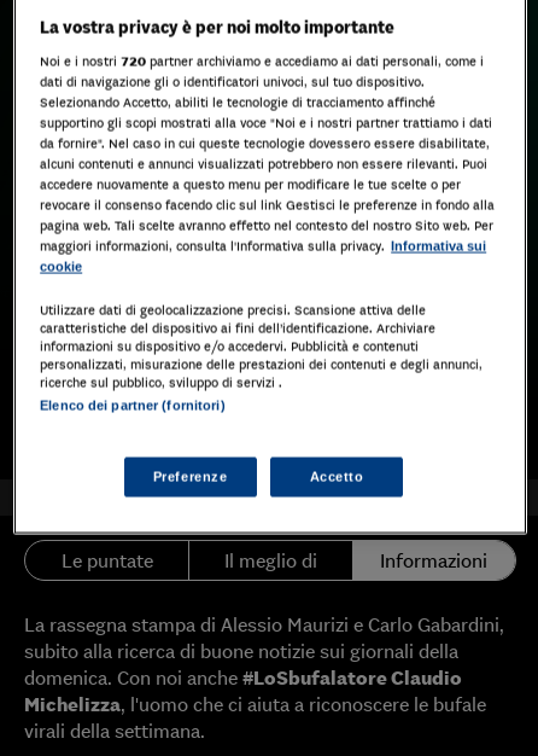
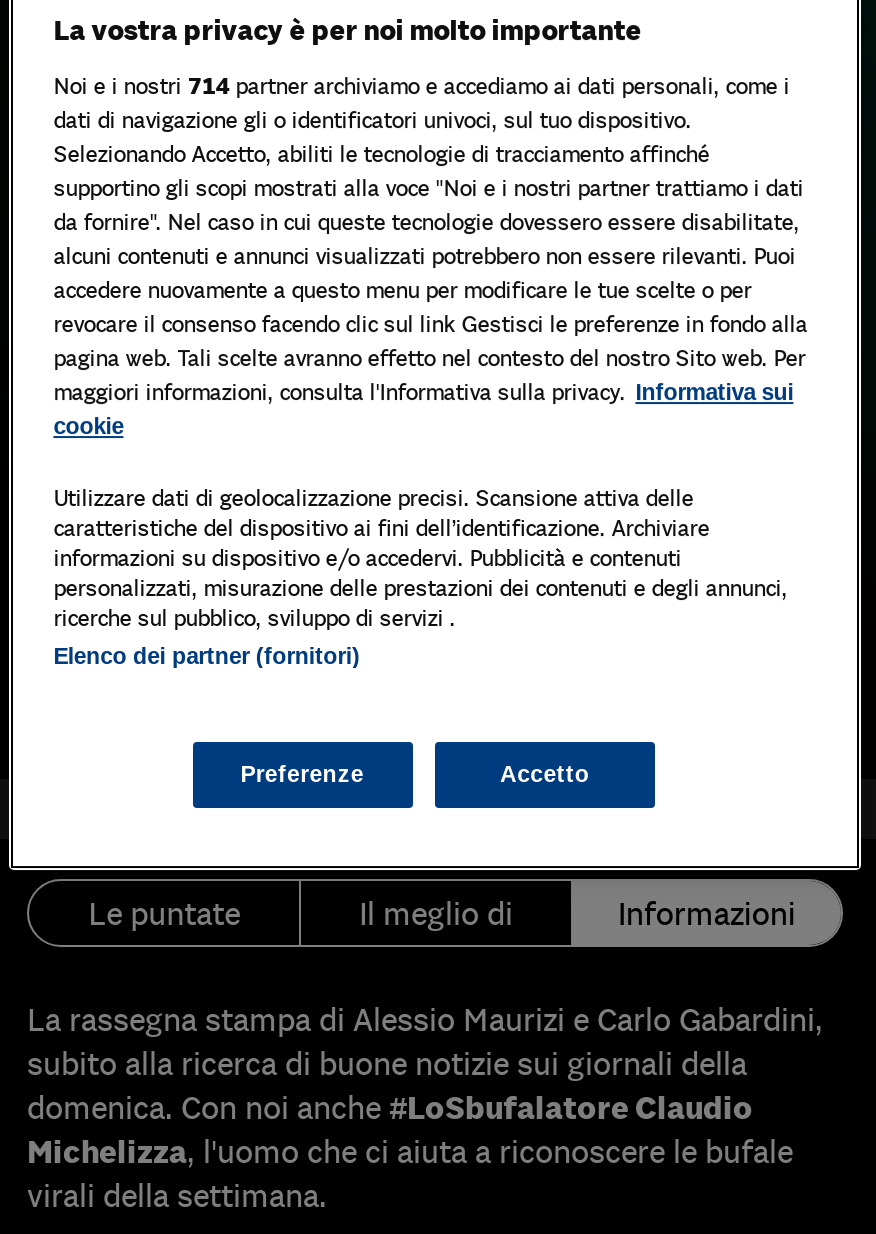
- Noi e i nostri 720 partner archiviamo e accediamo ai dati personali, come i
+ Noi e i nostri 714 partner archiviamo e accediamo ai dati personali, come i
